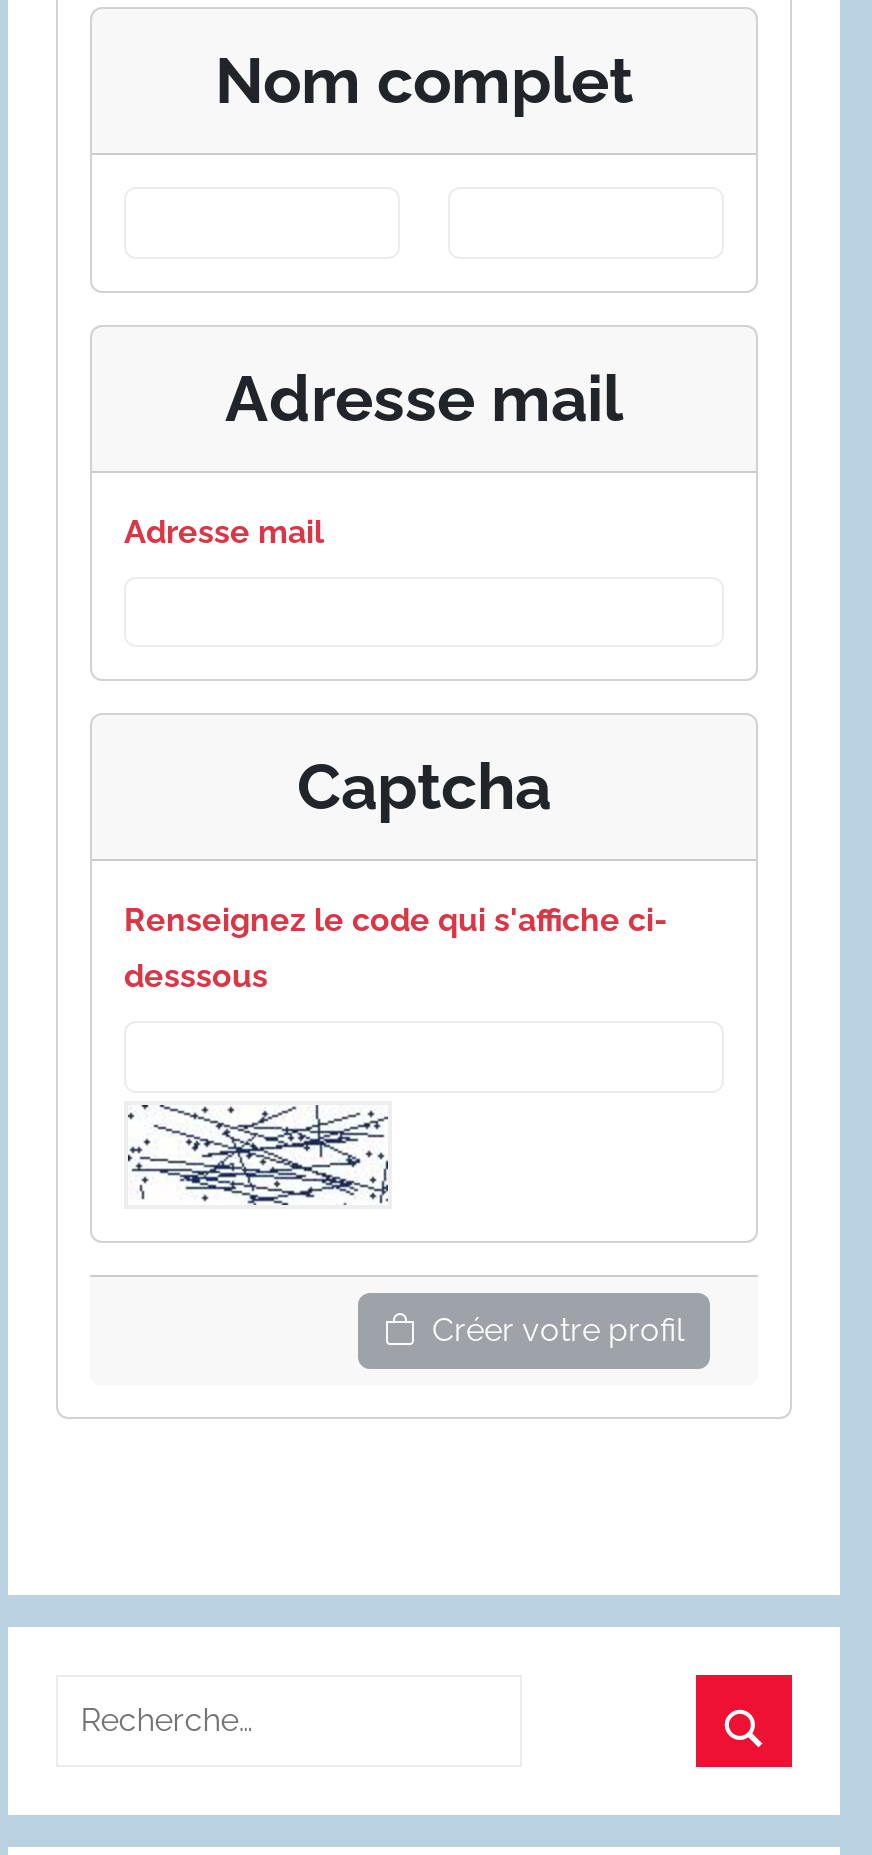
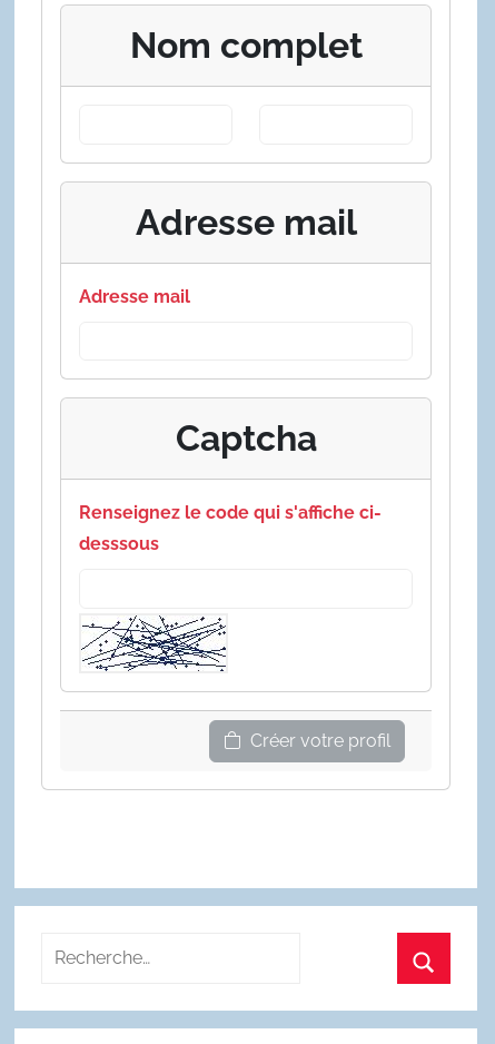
- [image]
+ [image]
